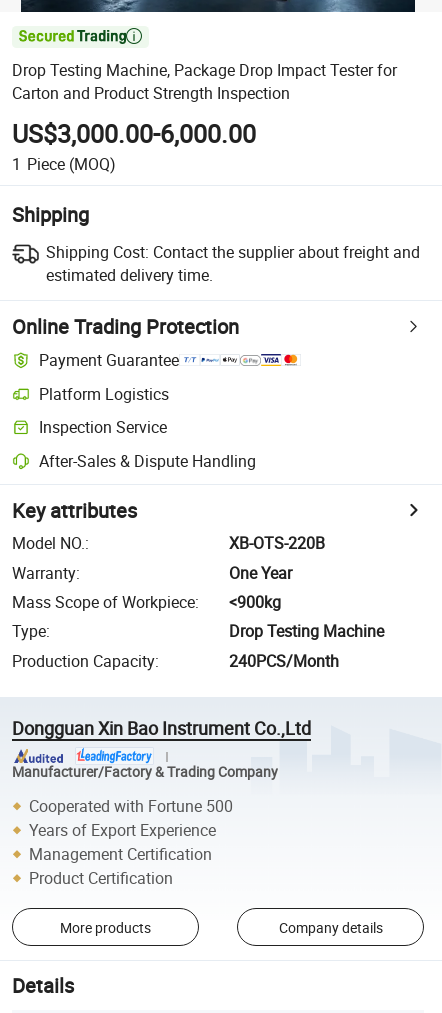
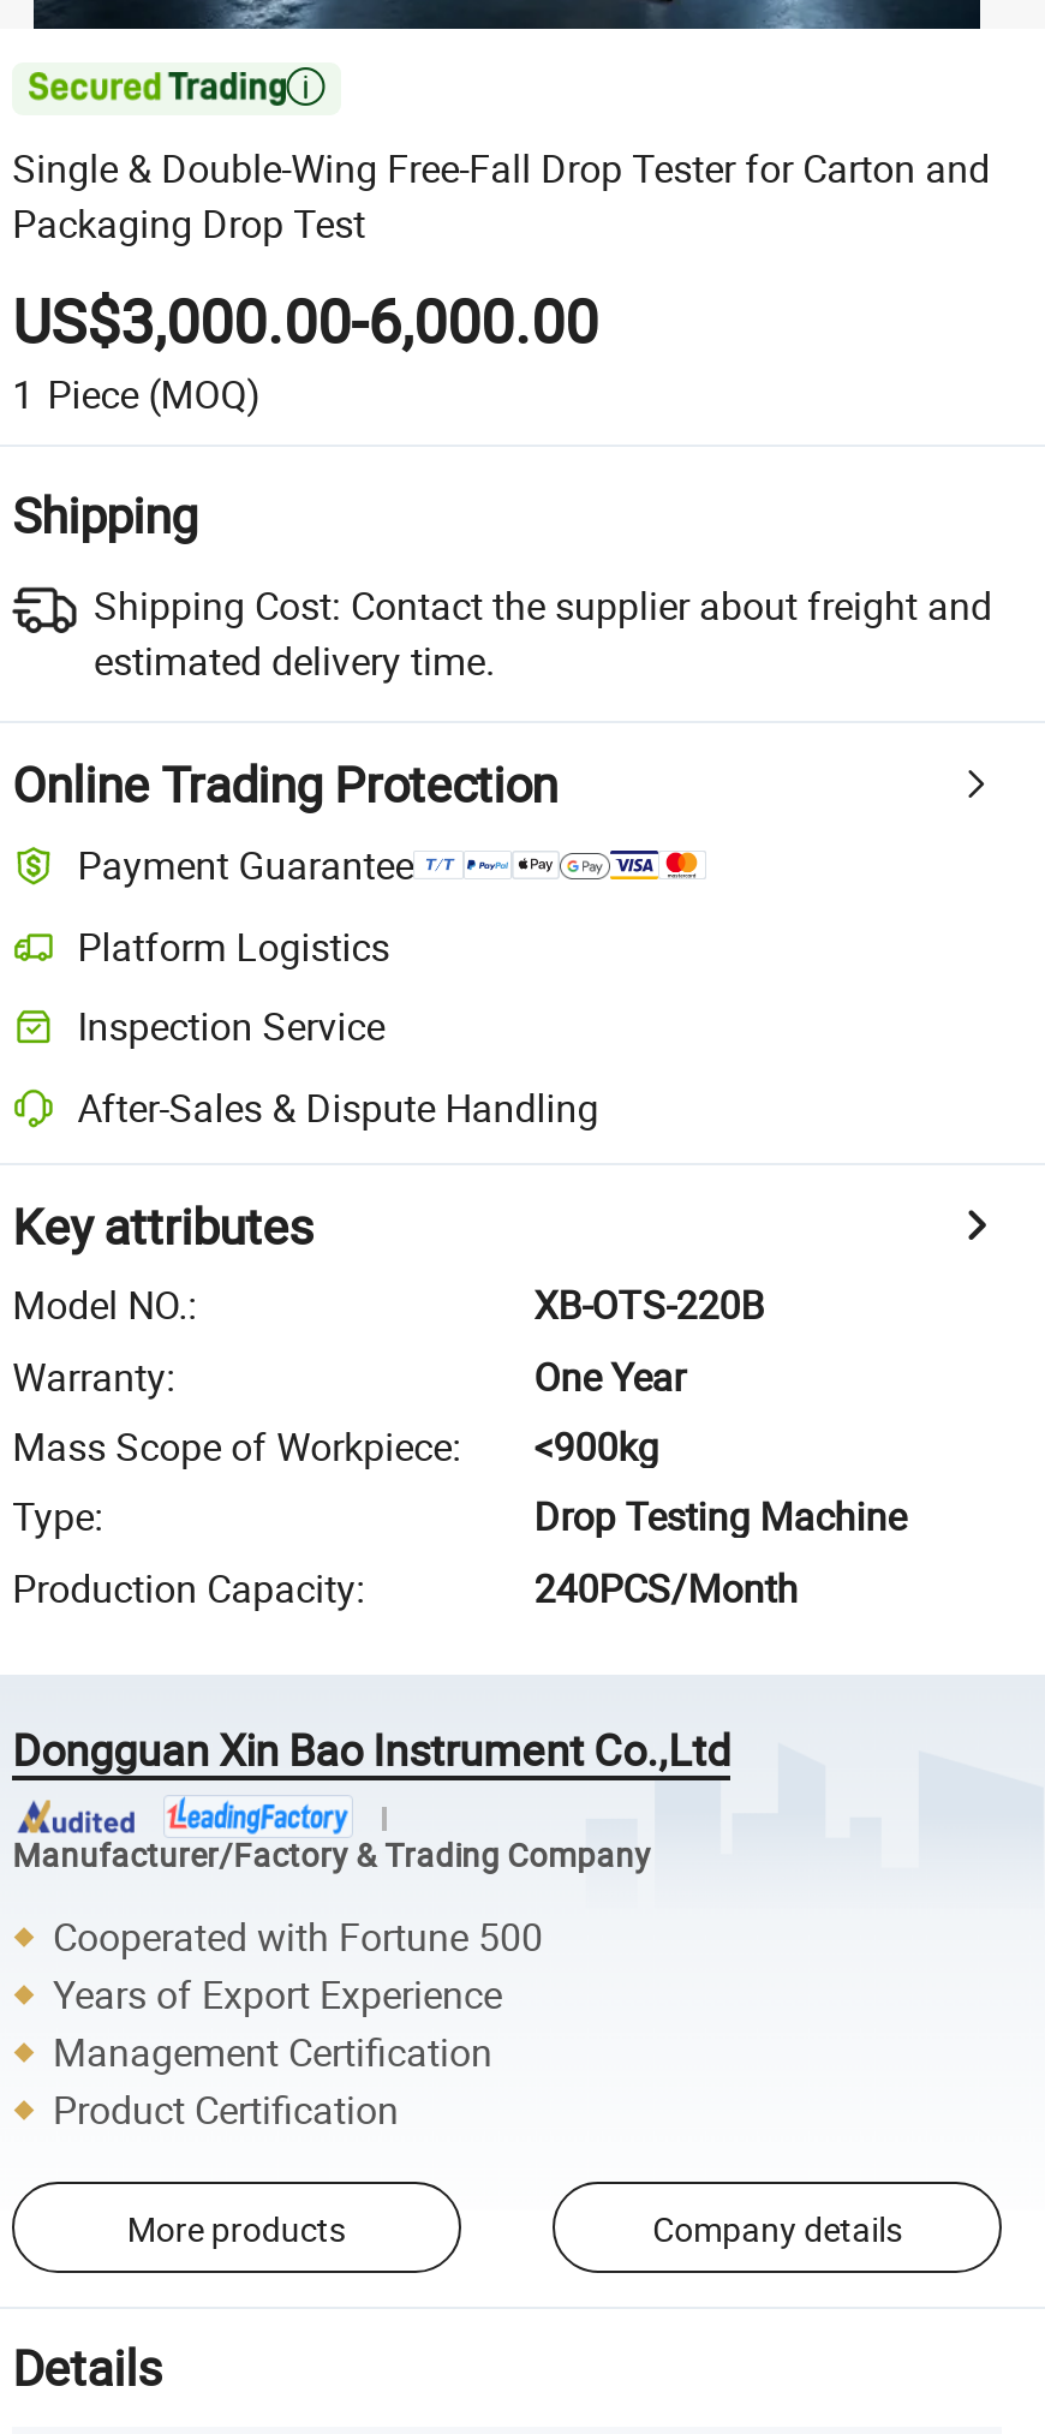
- Drop Testing Machine, Package Drop Impact Tester for
- Carton and Product Strength Inspection
+ Single & Double-Wing Free-Fall Drop Tester for Carton and
+ Packaging Drop Test
